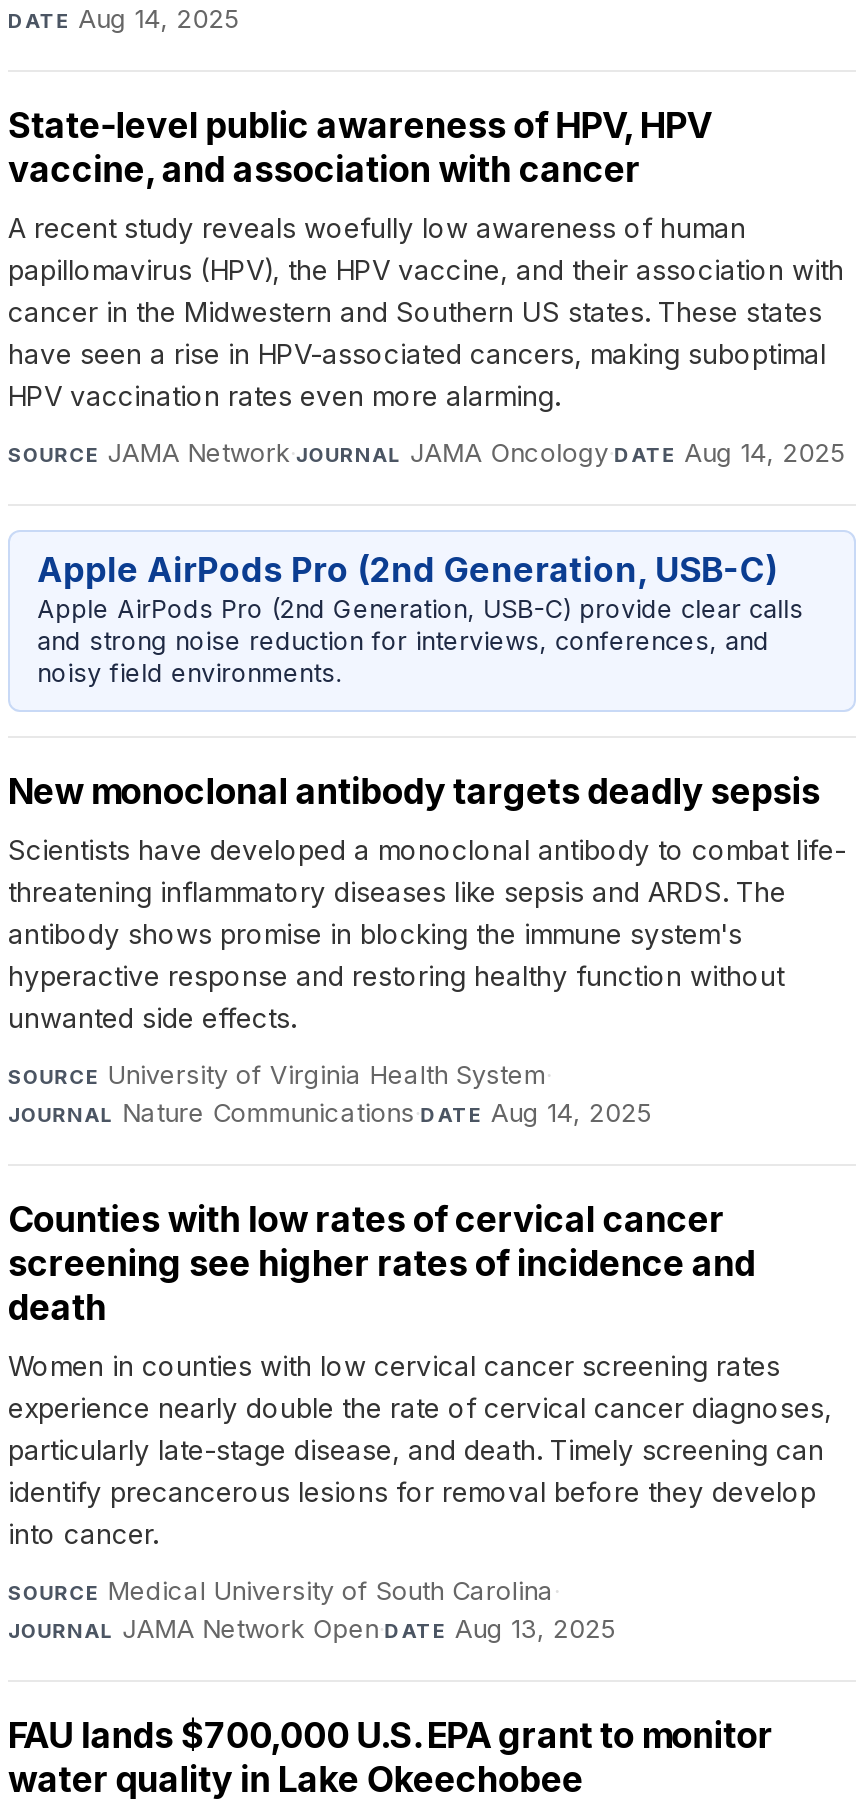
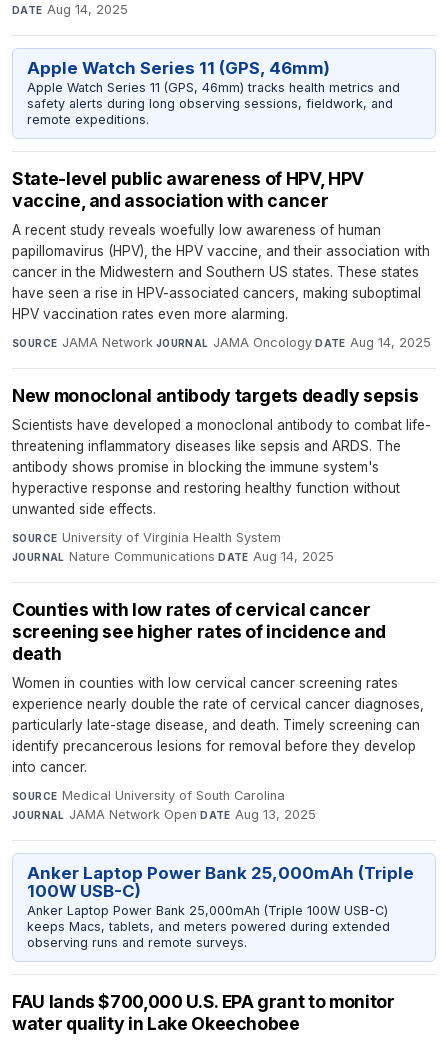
+ Apple Watch Series 11 (GPS, 46mm)
+ Apple Watch Series 11 (GPS, 46mm) tracks health metrics and
+ safety alerts during long observing sessions, fieldwork, and
+ remote expeditions.

- Apple AirPods Pro (2nd Generation, USB-C)
- Apple AirPods Pro (2nd Generation, USB-C) provide clear calls
- and strong noise reduction for interviews, conferences, and
- noisy field environments.

+ Anker Laptop Power Bank 25,000mAh (Triple
+ 100W USB-C)
+ Anker Laptop Power Bank 25,000mAh (Triple 100W USB-C)
+ keeps Macs, tablets, and meters powered during extended
+ observing runs and remote surveys.
